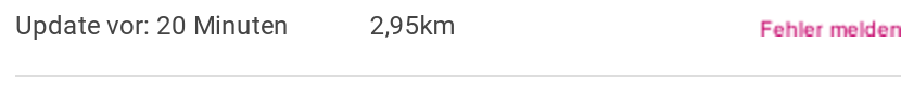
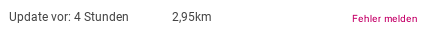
- Update vor: 20 Minuten
+ Update vor: 4 Stunden
